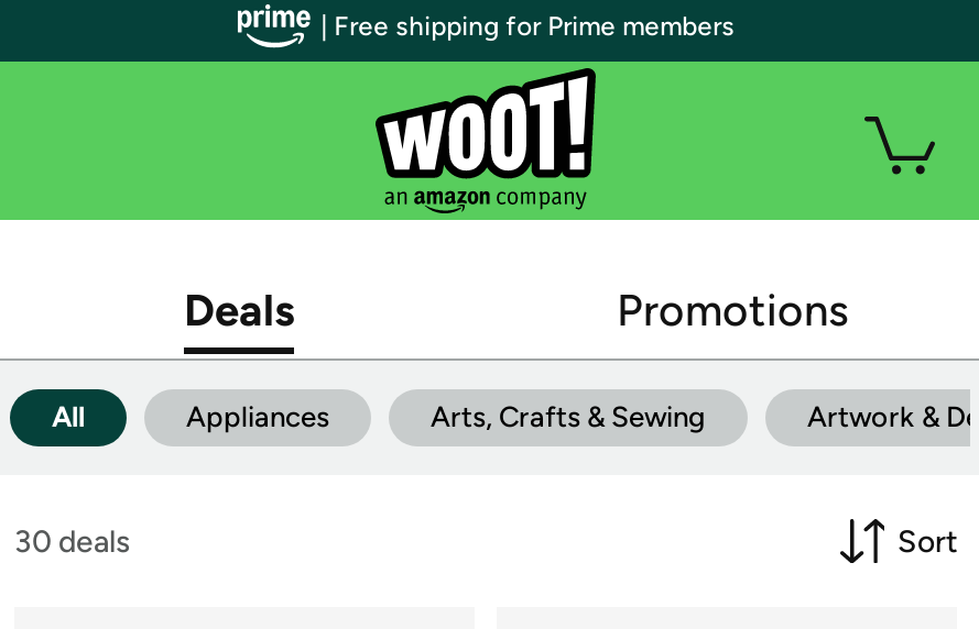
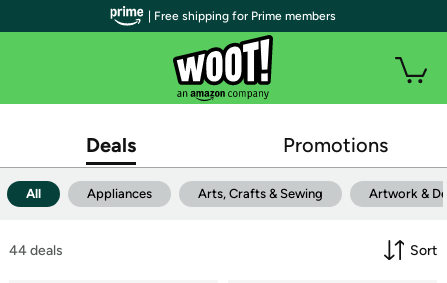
- 30 deals
+ 44 deals
